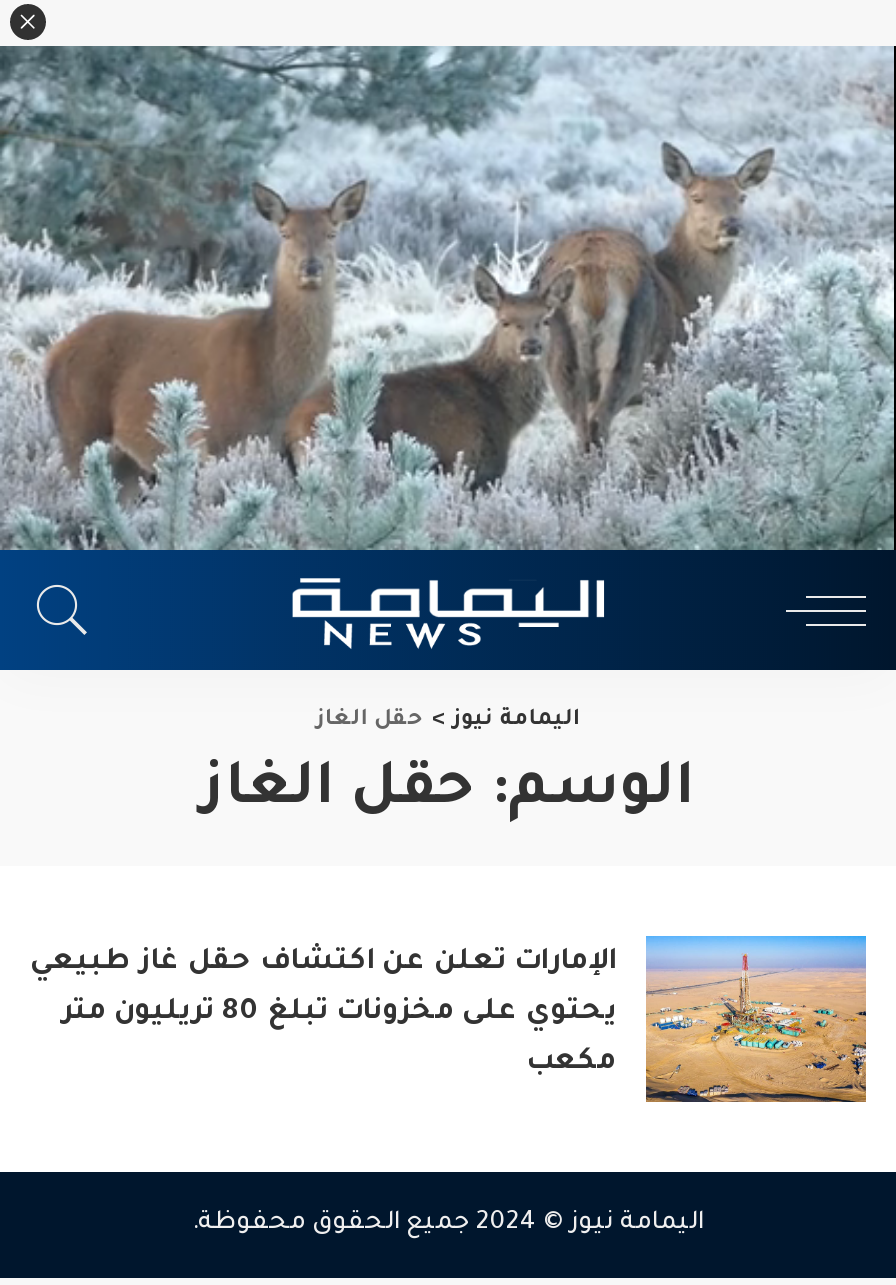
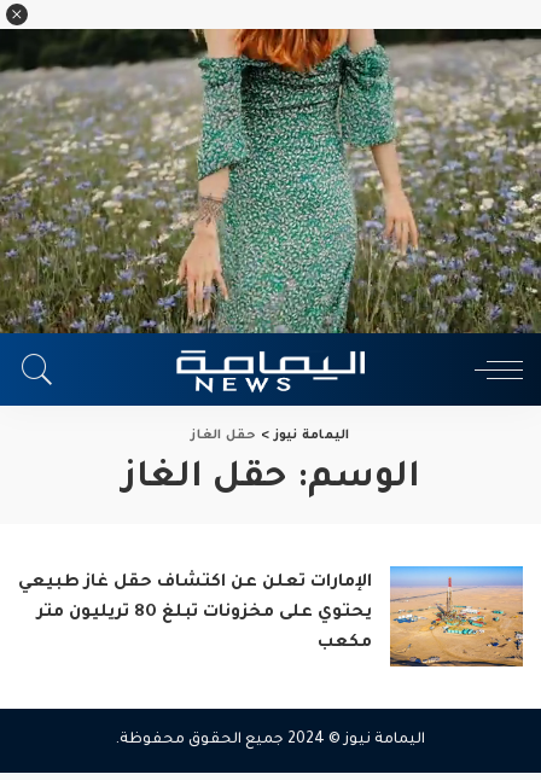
- [image]
+ [image]
